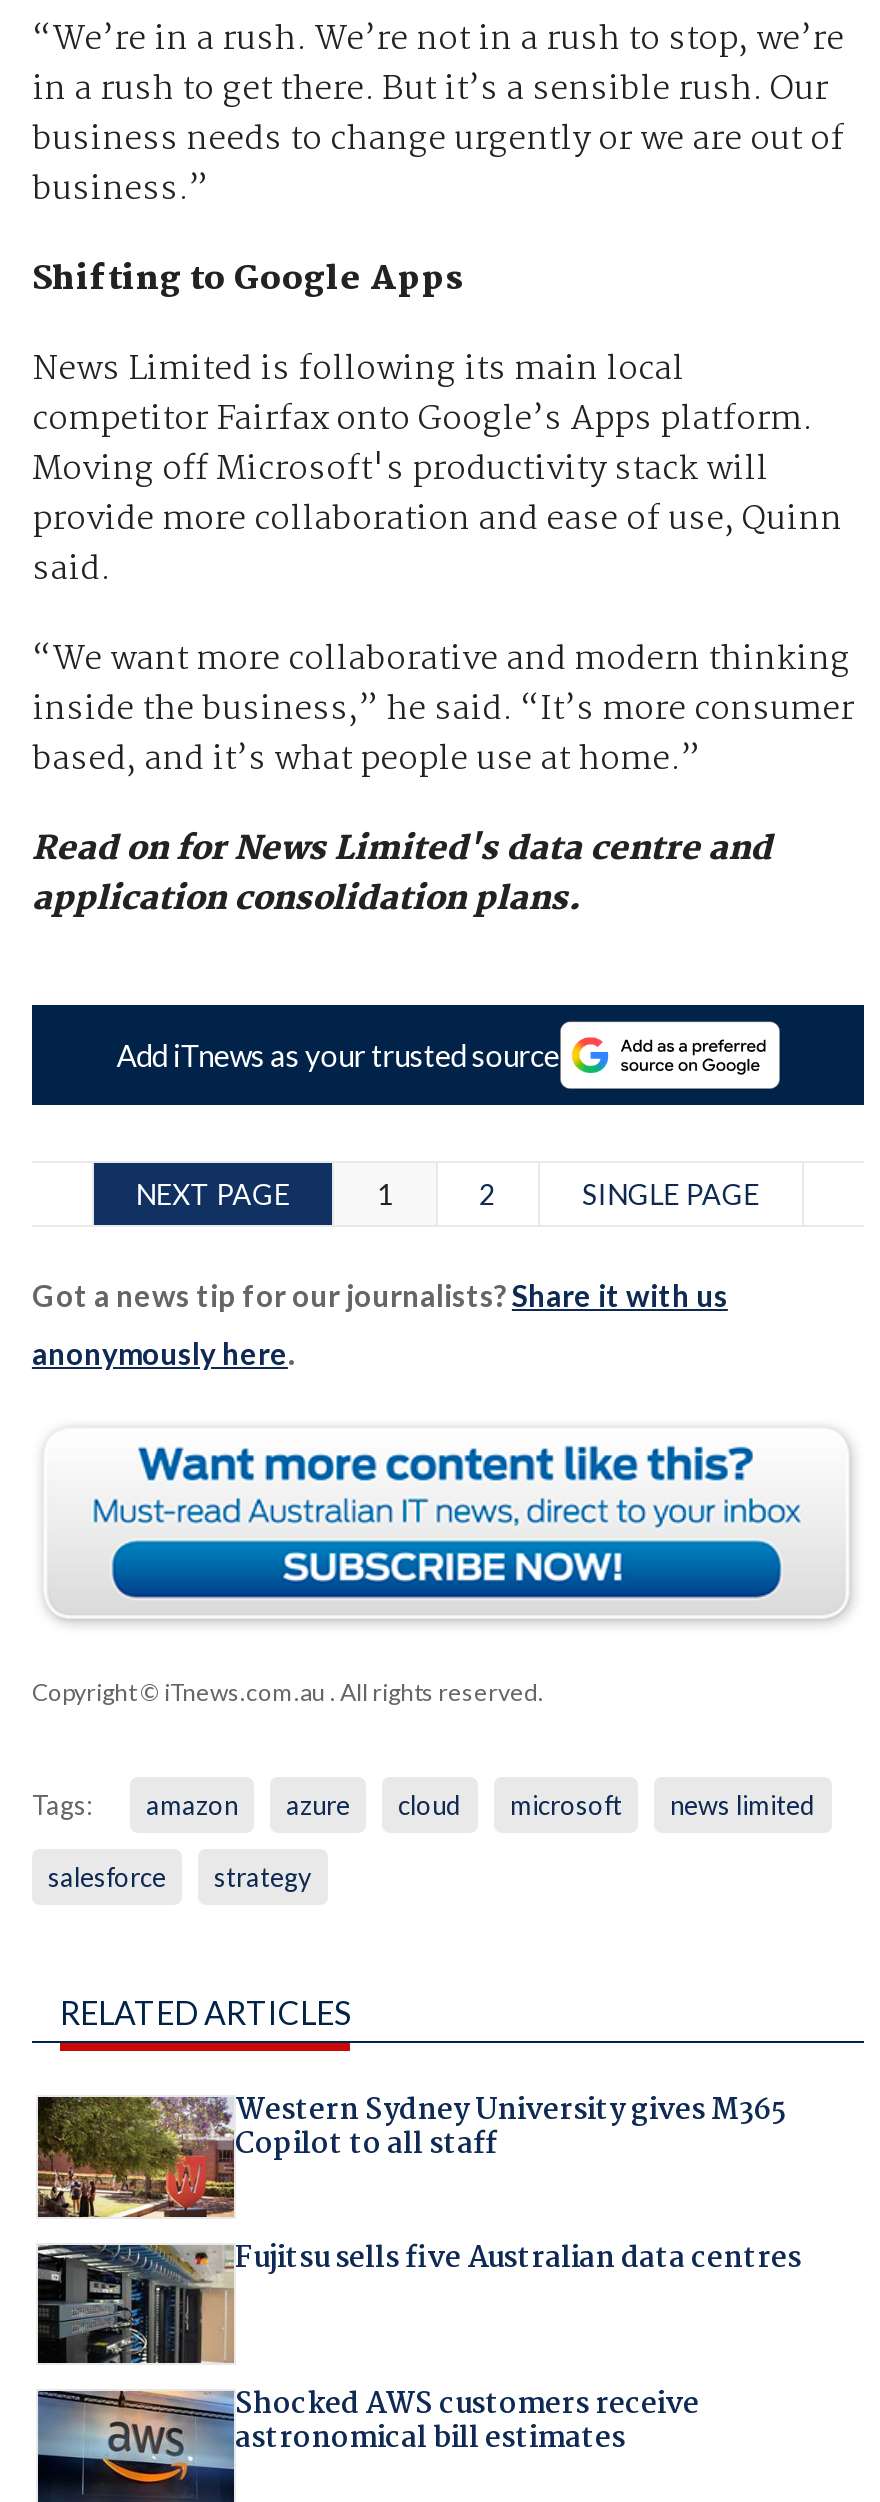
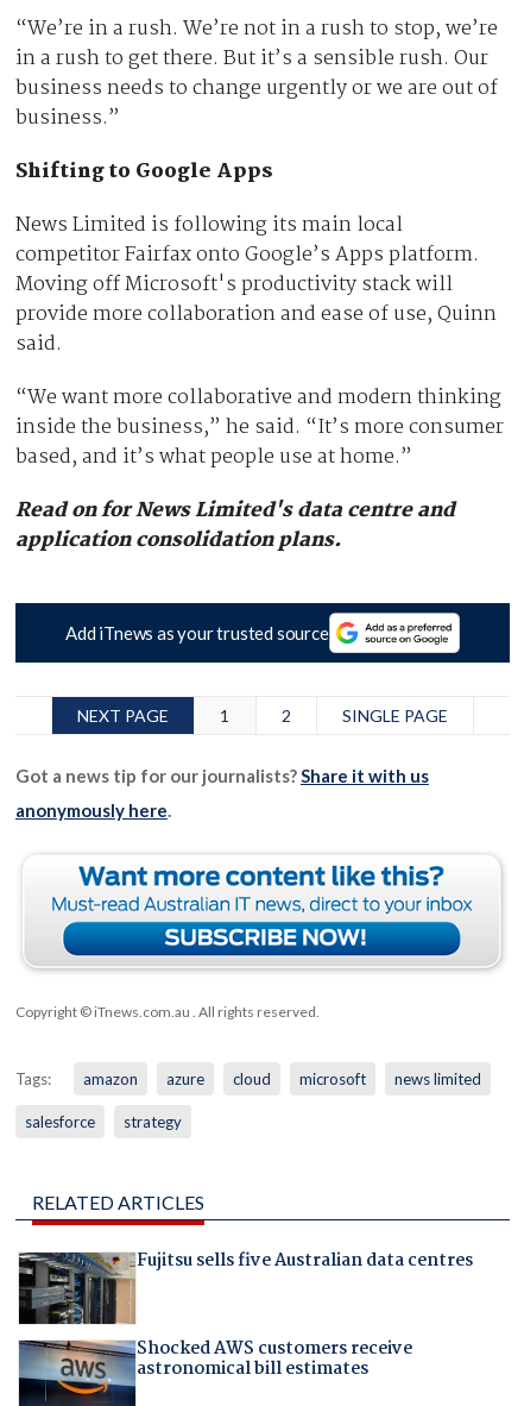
- [image]
- Western Sydney University gives M365
- Copilot to all staff
